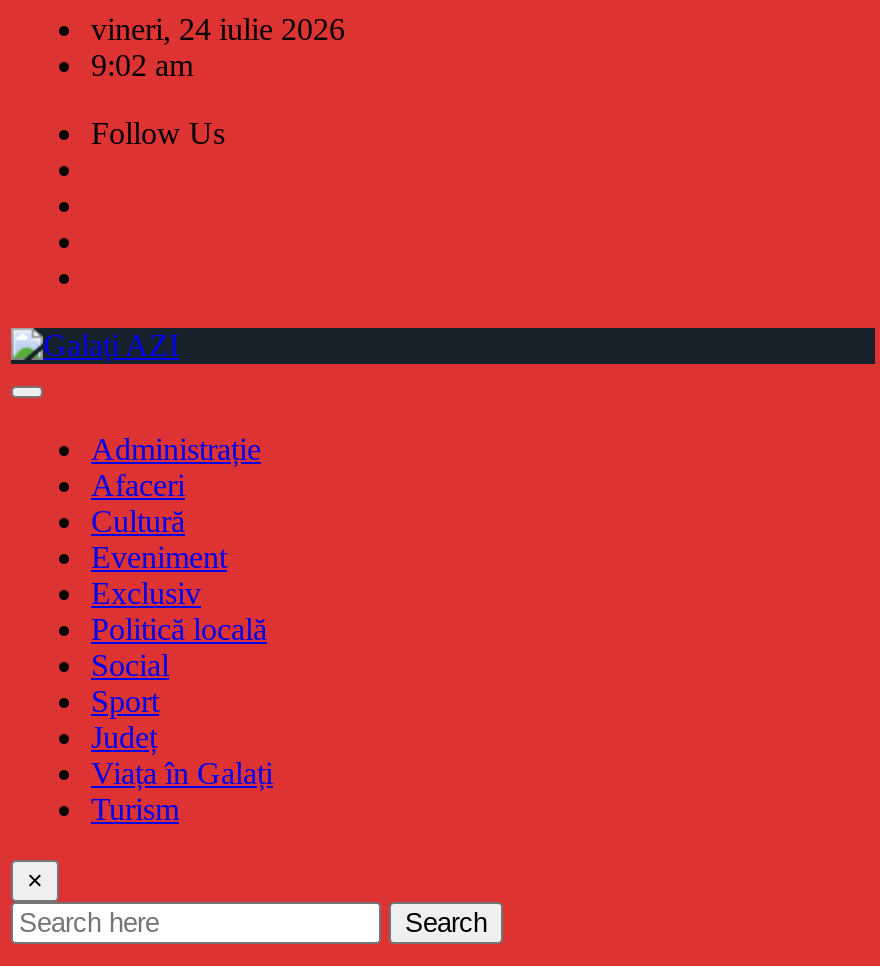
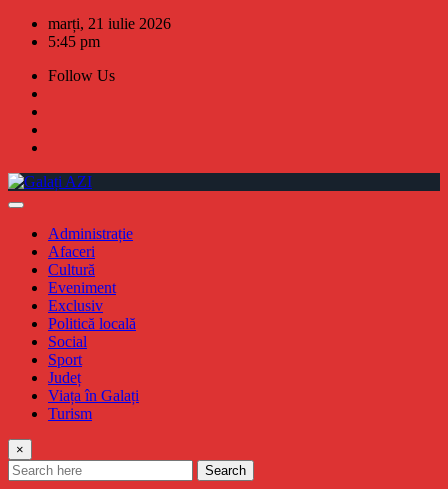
- vineri, 24 iulie 2026
- 9:02 am
+ marți, 21 iulie 2026
+ 5:45 pm
